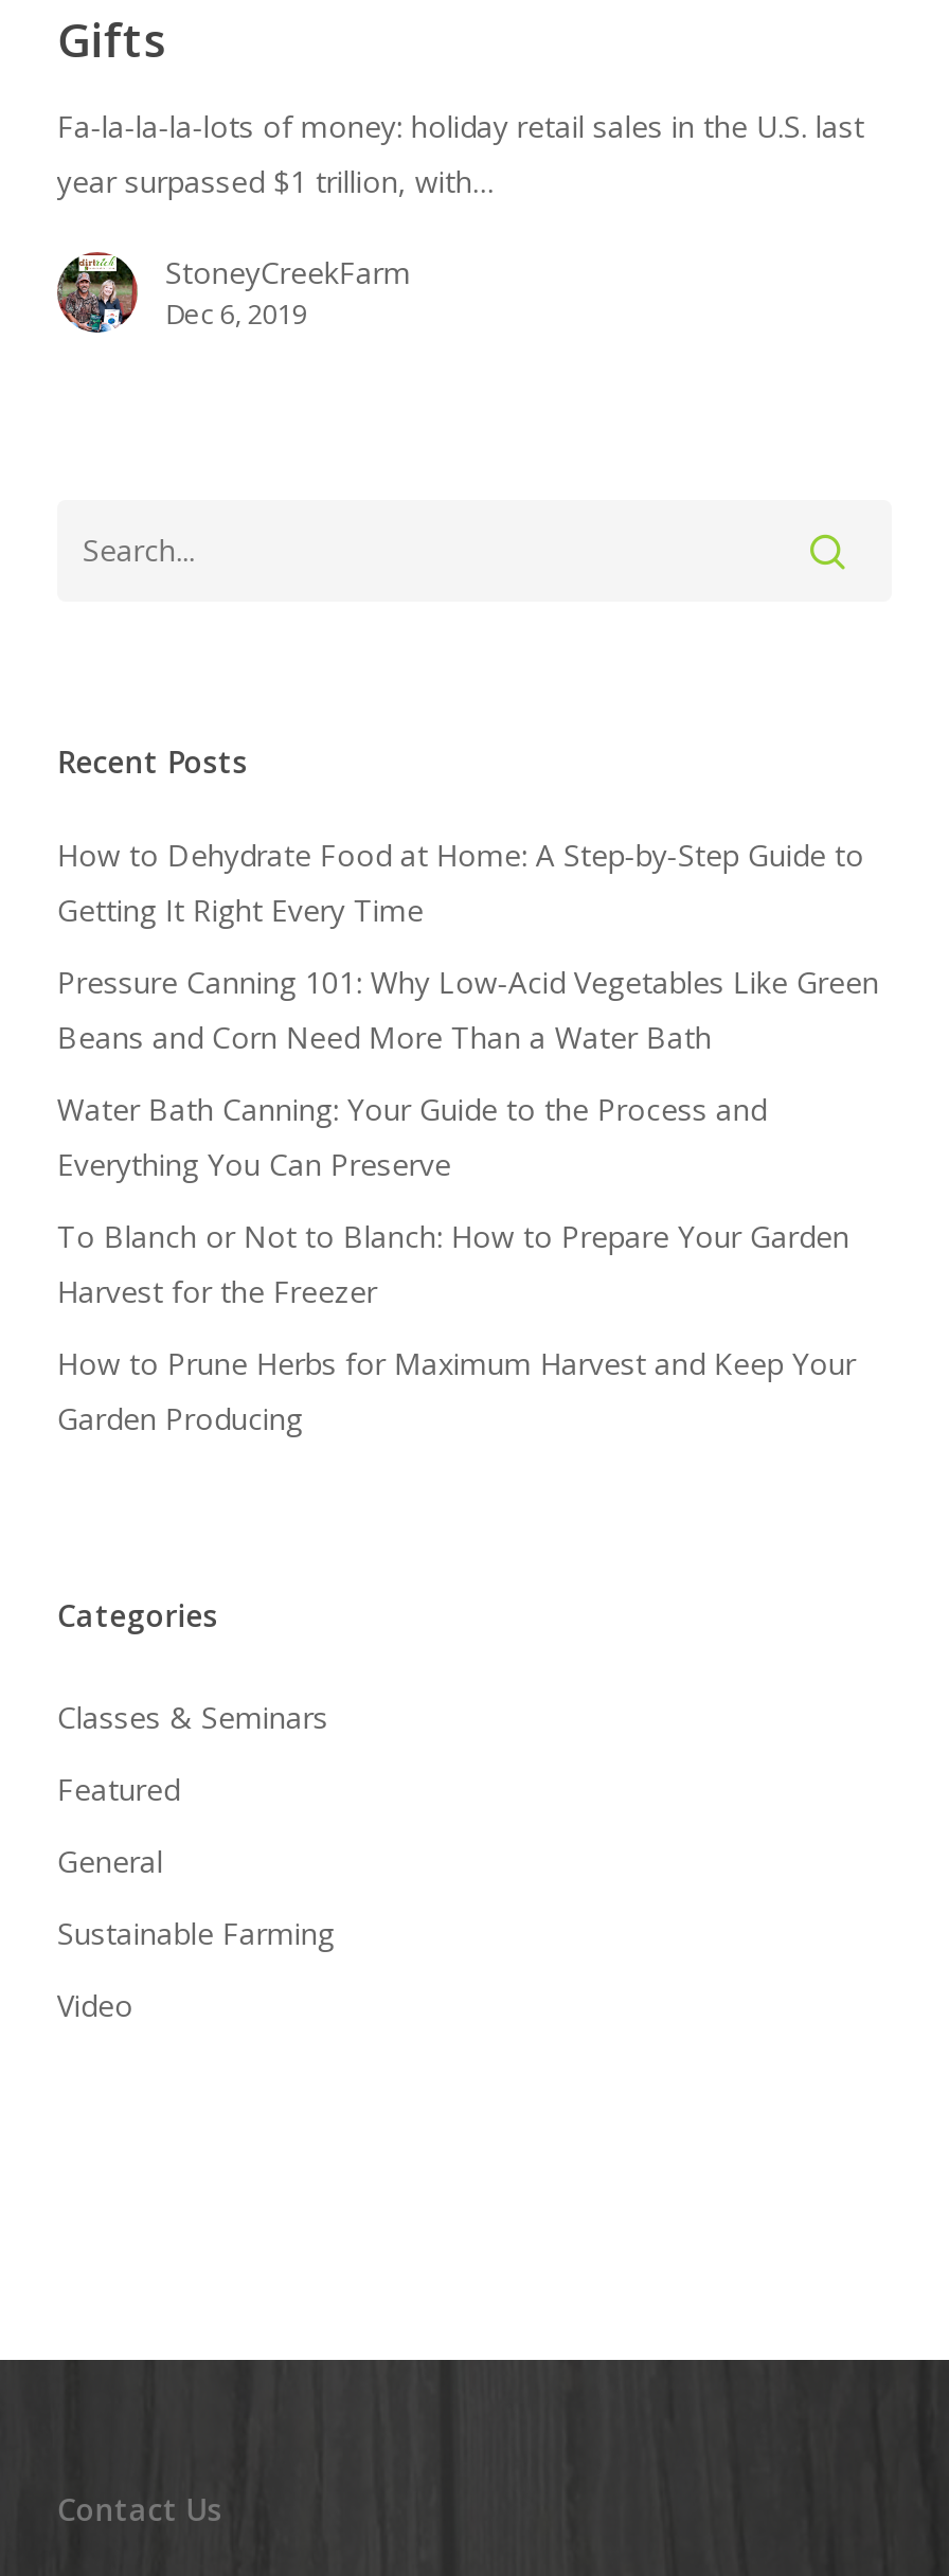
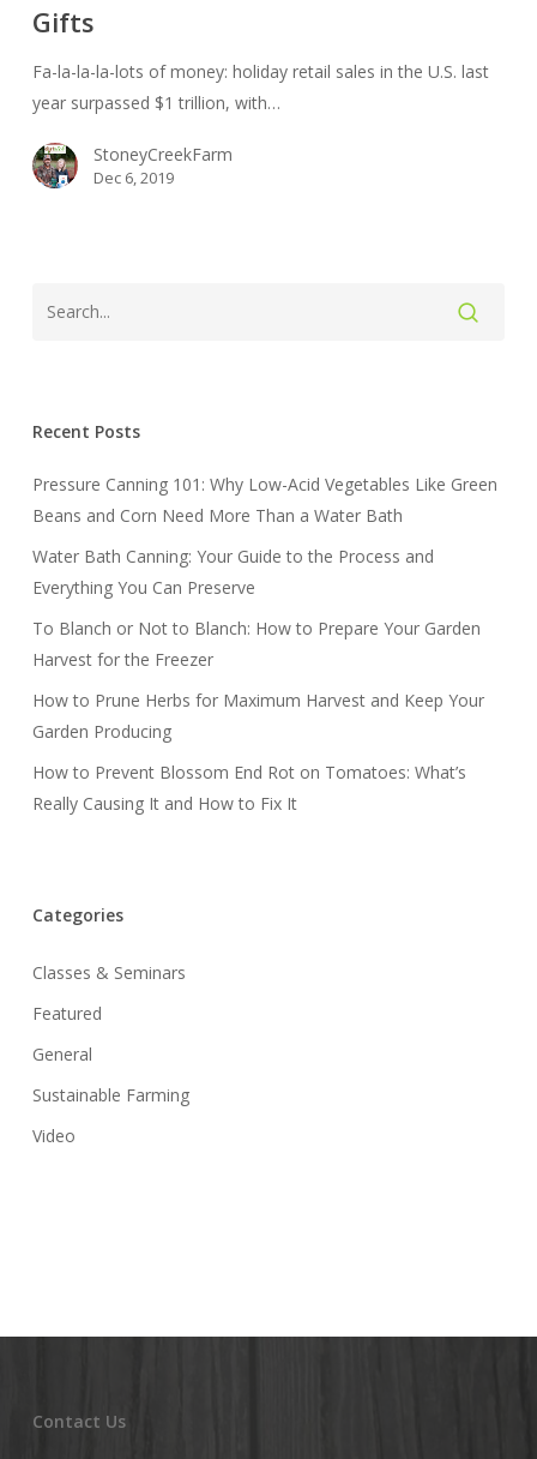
- How to Dehydrate Food at Home: A Step-by-Step Guide to
- Getting It Right Every Time

moved up: Pressure Canning 101: Why Low-Acid Vegetables Like Green | Beans and Corn Need More Than a Water Bath | Water Bath Canning: Your Guide to the Process and | Everything You Can Preserve | To Blanch or Not to Blanch: How to Prepare Your Garden | Harvest for the Freezer | How to Prune Herbs for Maximum Harvest and Keep Your | Garden Producing

+ How to Prevent Blossom End Rot on Tomatoes: What’s
+ Really Causing It and How to Fix It
